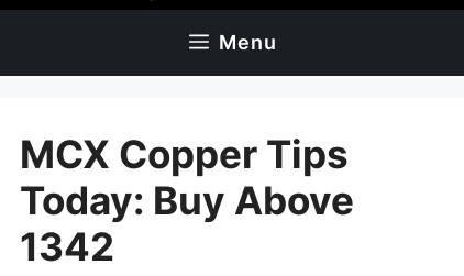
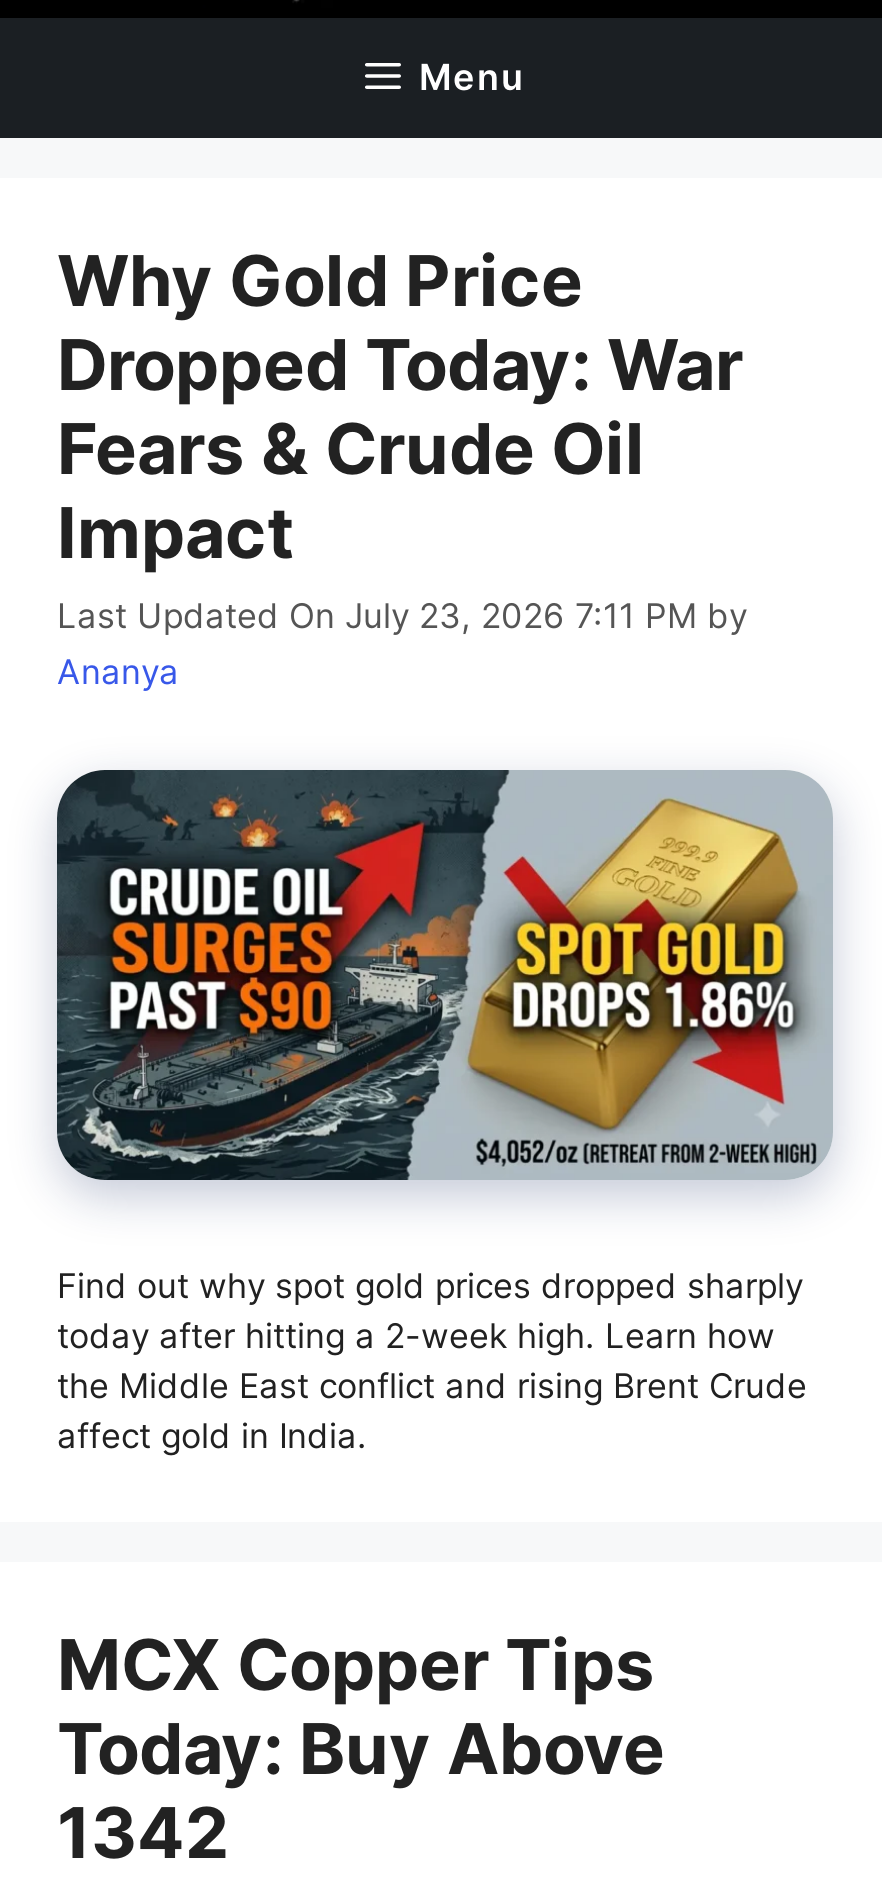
+ [image]
+ Find out why spot gold prices dropped sharply
+ today after hitting a 2-week high. Learn how
+ the Middle East conflict and rising Brent Crude
+ affect gold in India.

+ Why Gold Price
+ Dropped Today: War
+ Fears & Crude Oil
+ Impact
+ Last Updated On July 23, 2026 7:11 PM by
+ Ananya
